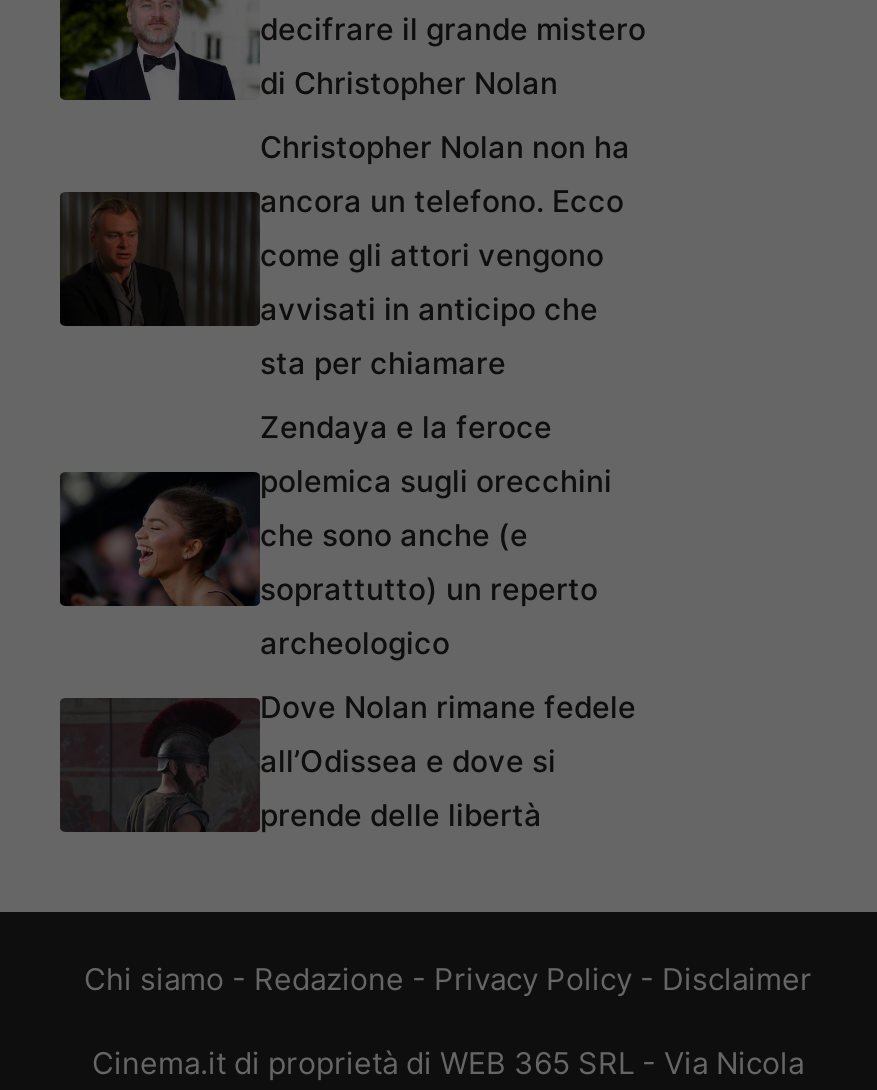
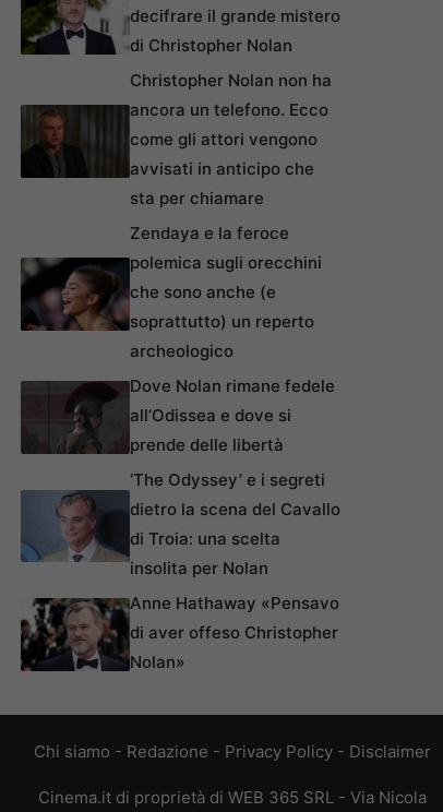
+ [image]
+ ‘The Odyssey’ e i segreti
+ dietro la scena del Cavallo
+ di Troia: una scelta
+ insolita per Nolan
+ Anne Hathaway «Pensavo
+ di aver offeso Christopher
+ Nolan»

+ [image]
